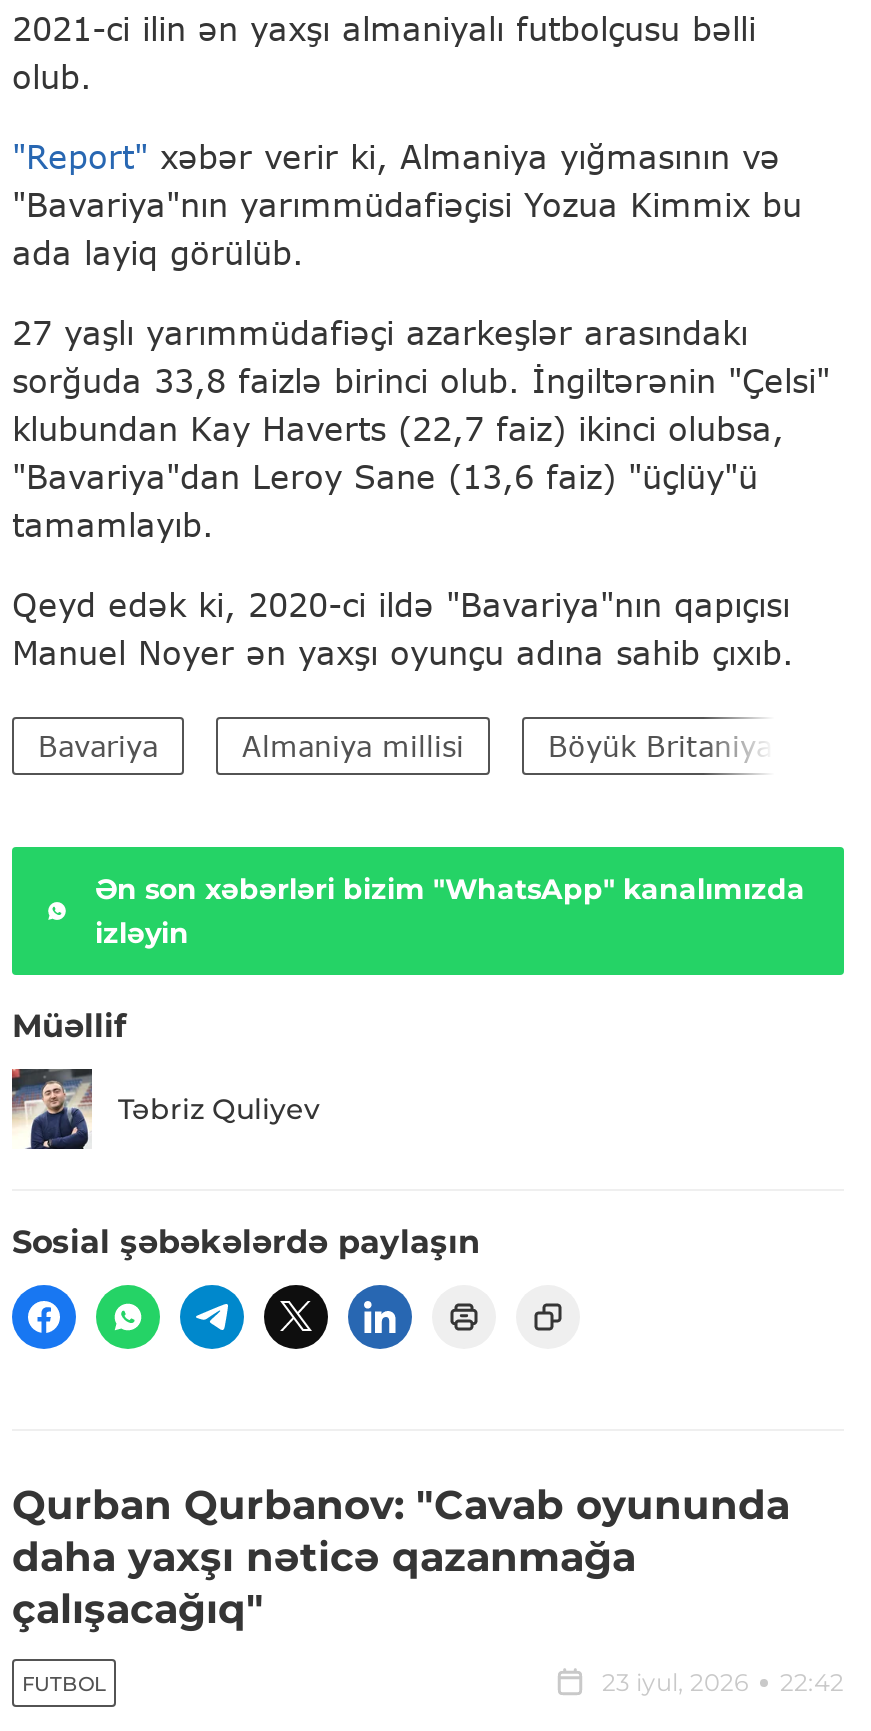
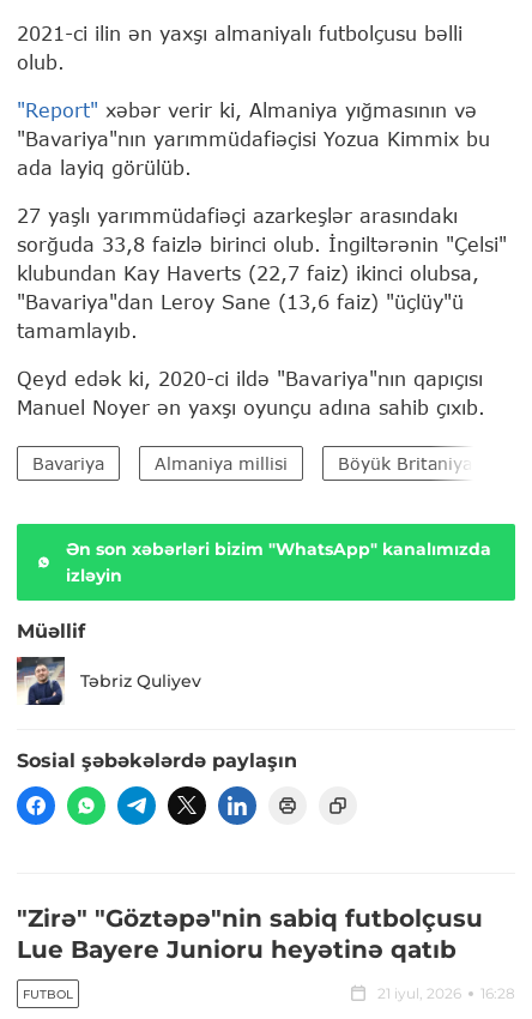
- Qurban Qurbanov: "Cavab oyununda
- daha yaxşı nəticə qazanmağa
- çalışacağıq"
+ "Zirə" "Göztəpə"nin sabiq futbolçusu
+ Lue Bayere Junioru heyətinə qatıb

- 23 iyul, 2026
- 22:42
+ 21 iyul, 2026
+ 16:28
